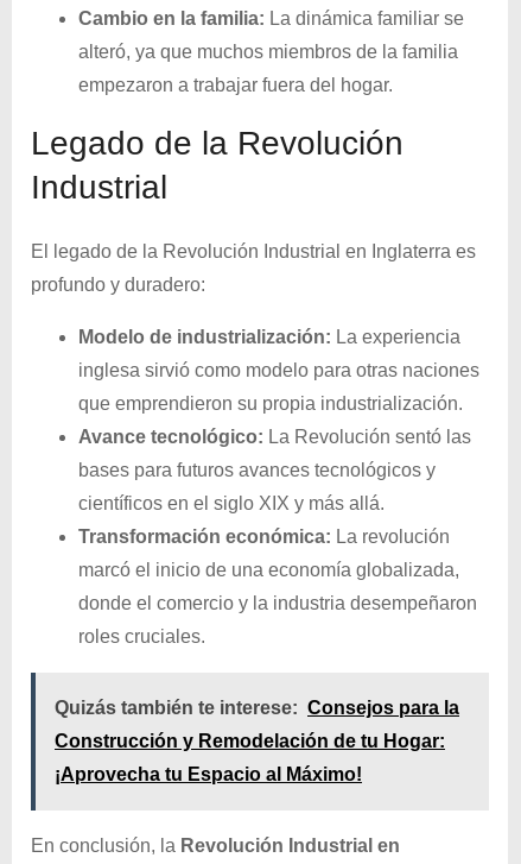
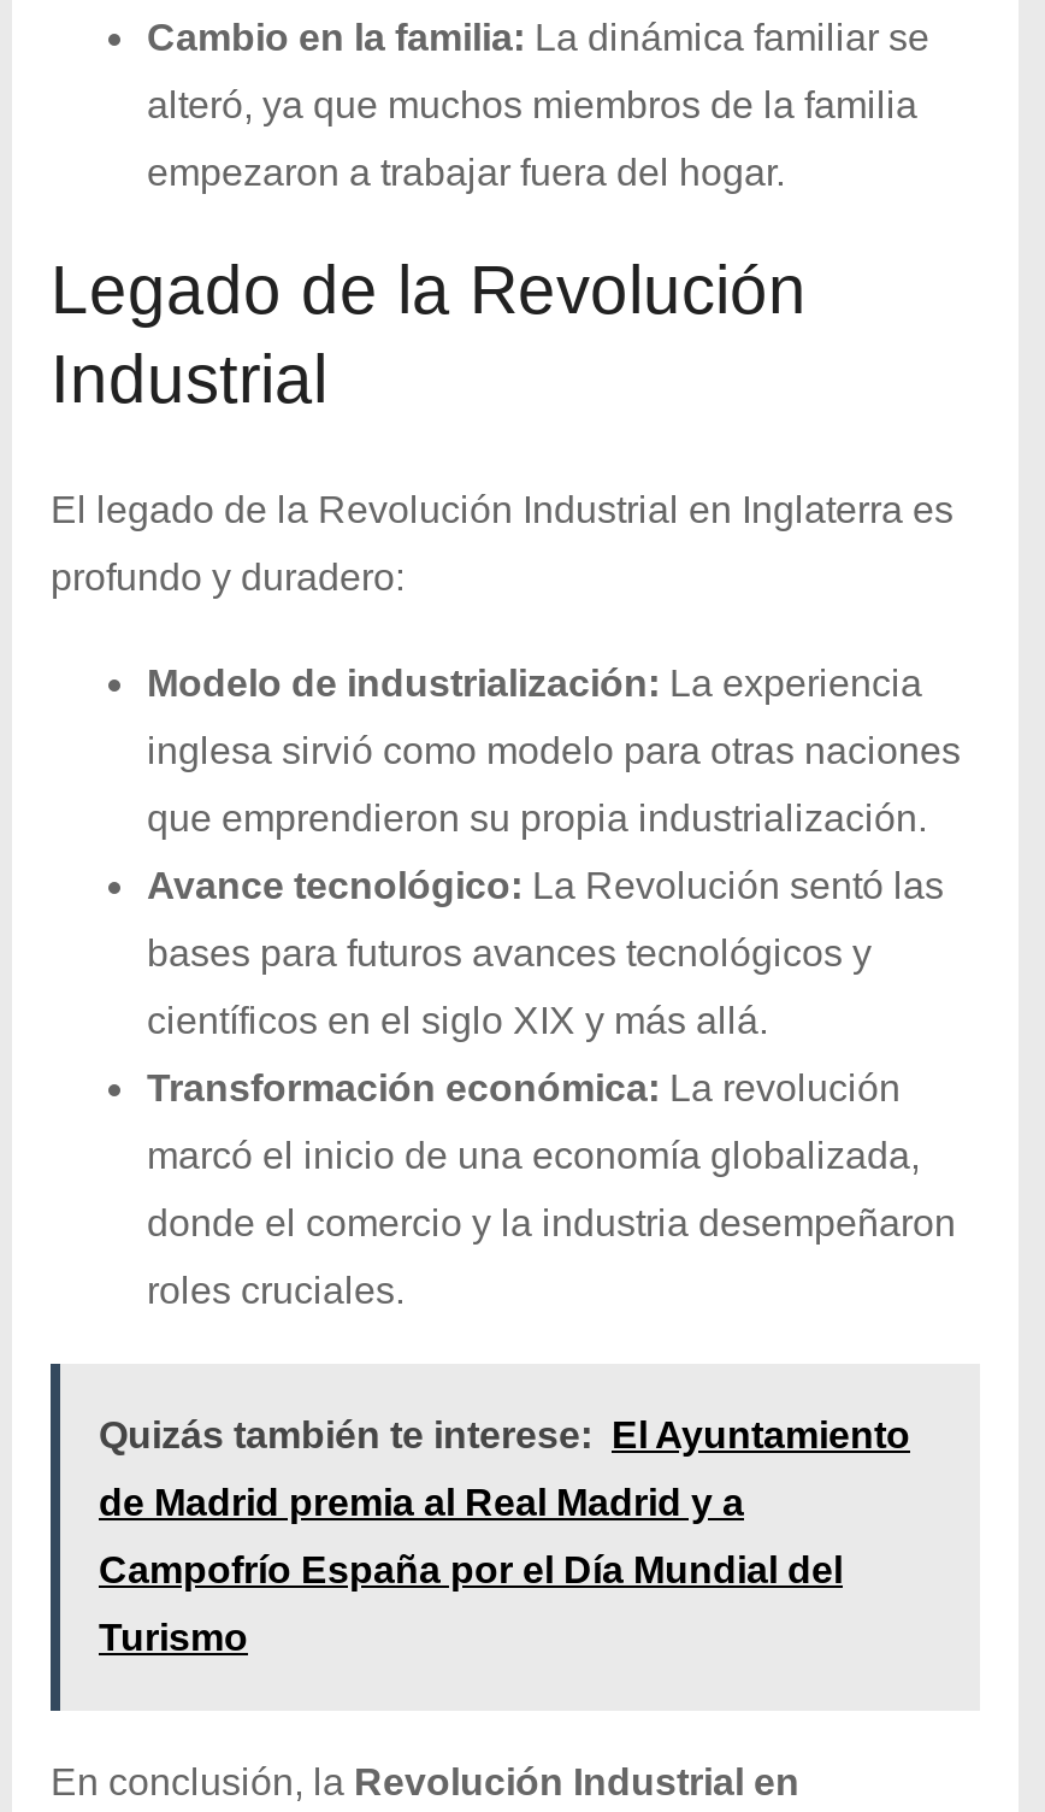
- Quizás también te interese: Consejos para la
- Construcción y Remodelación de tu Hogar:
- ¡Aprovecha tu Espacio al Máximo!
+ Quizás también te interese: El Ayuntamiento
+ de Madrid premia al Real Madrid y a
+ Campofrío España por el Día Mundial del
+ Turismo
